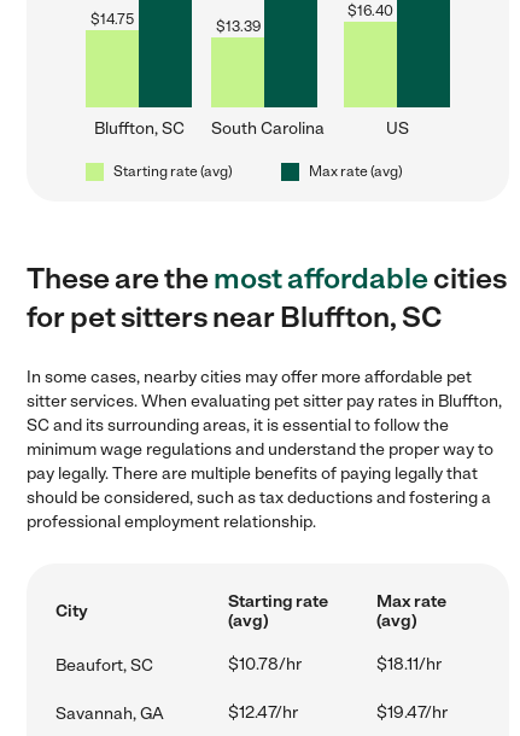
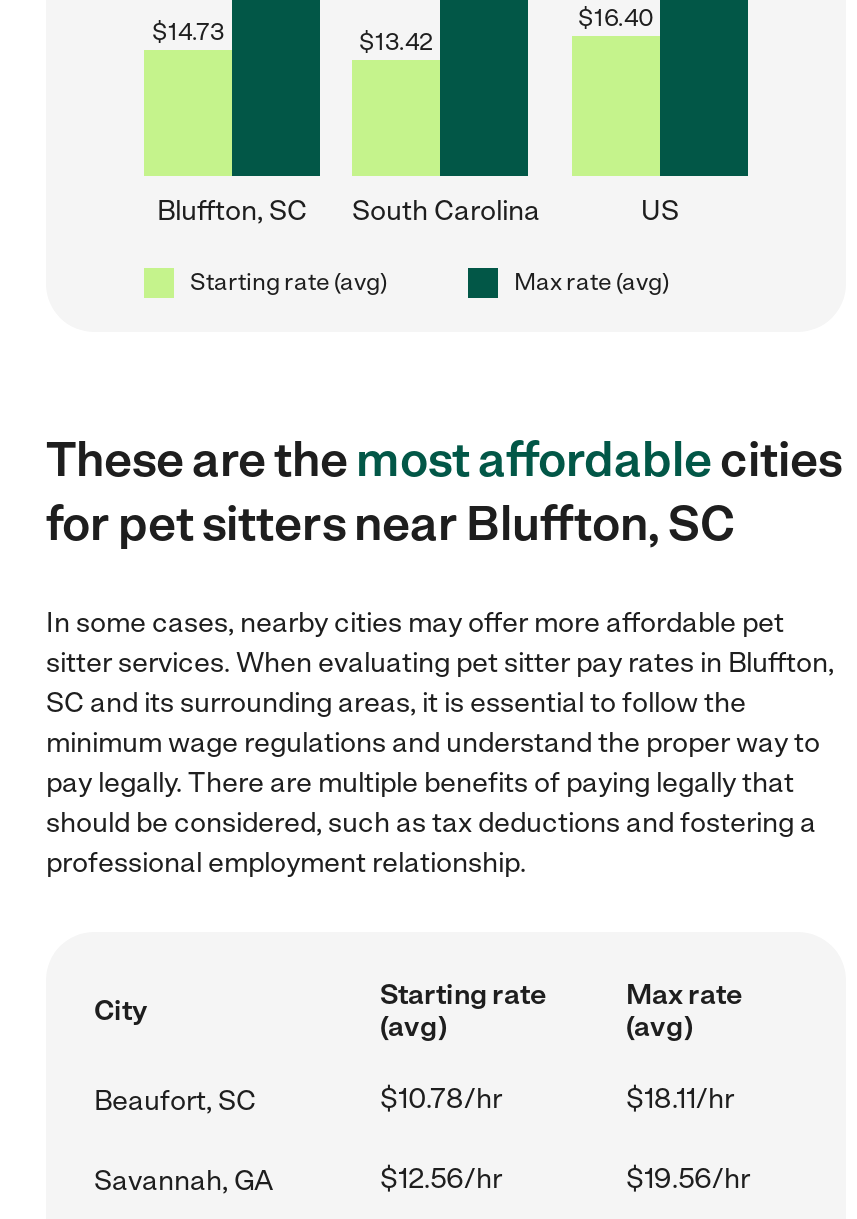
- $14.75
+ $14.73

- $13.39
+ $13.42

- $12.47/hr
- $19.47/hr
+ $12.56/hr
+ $19.56/hr
